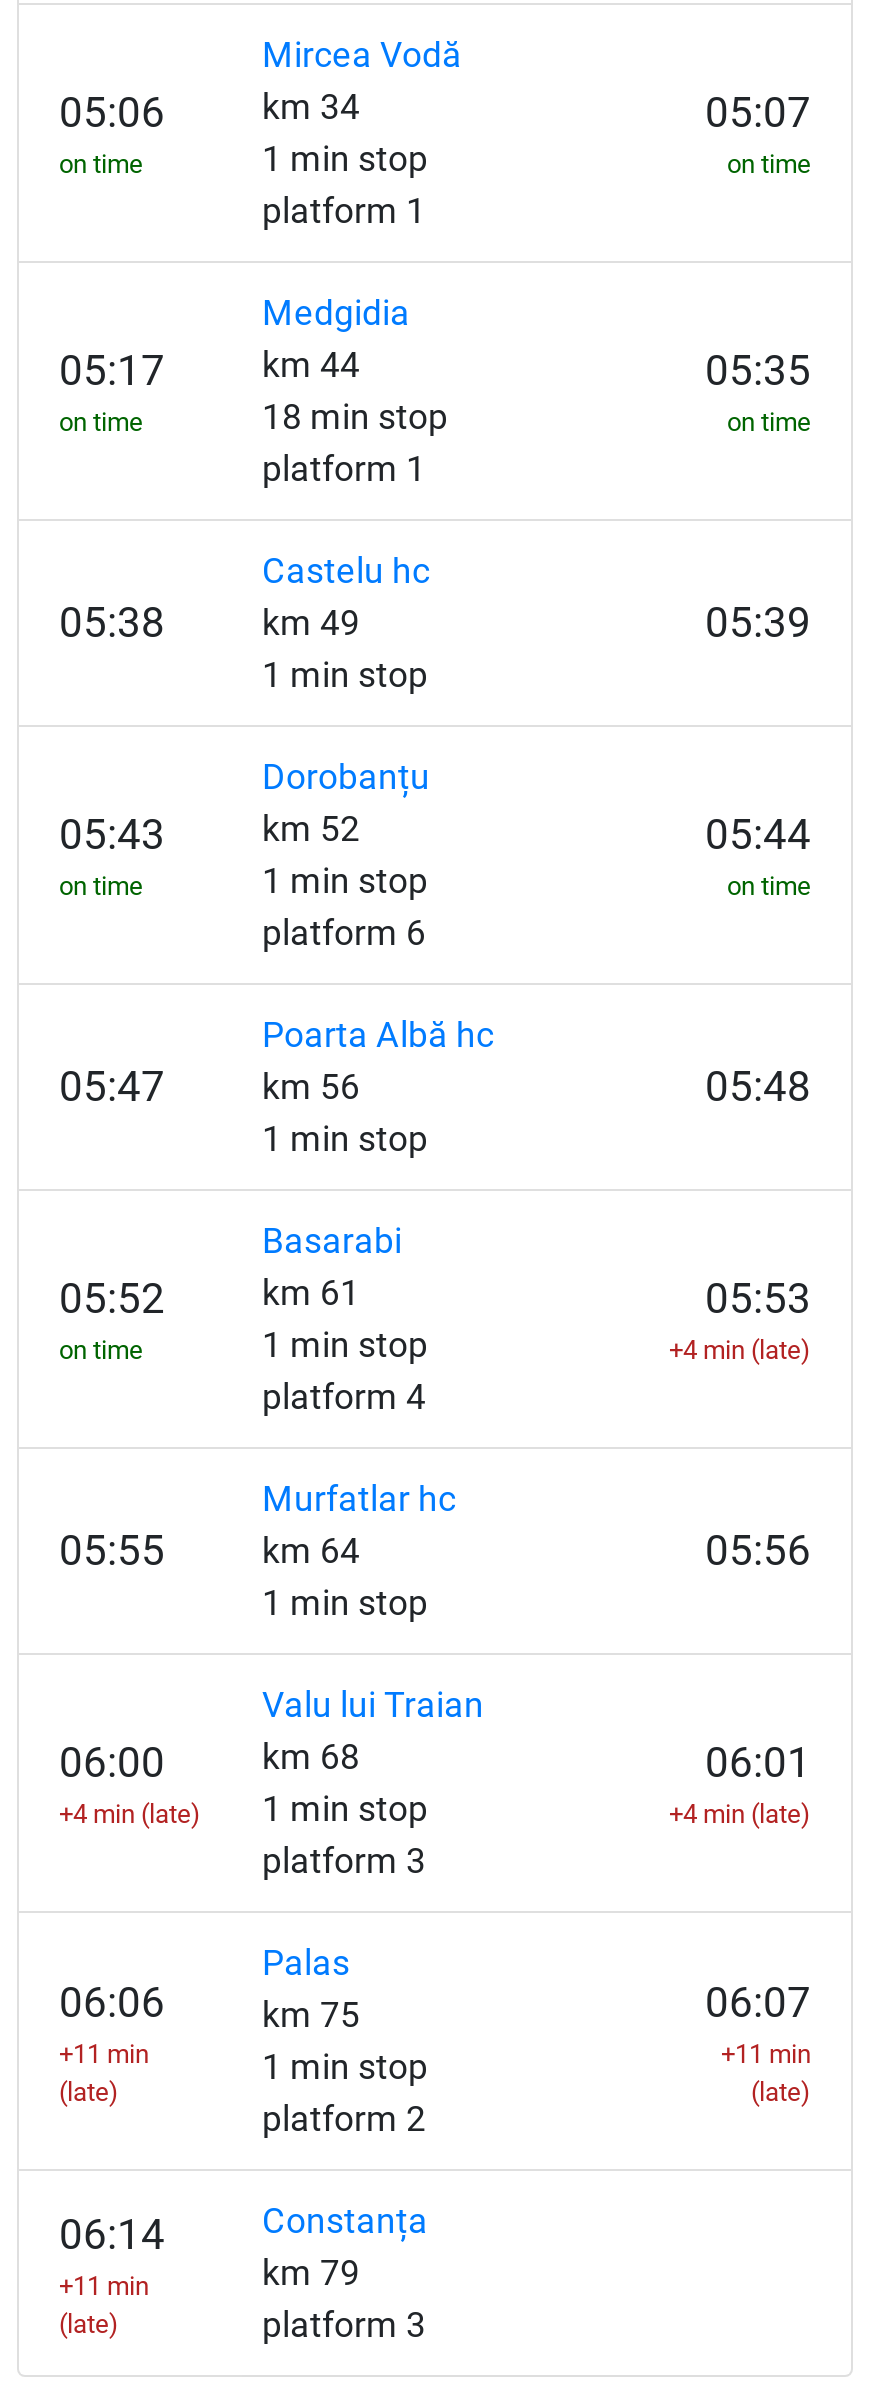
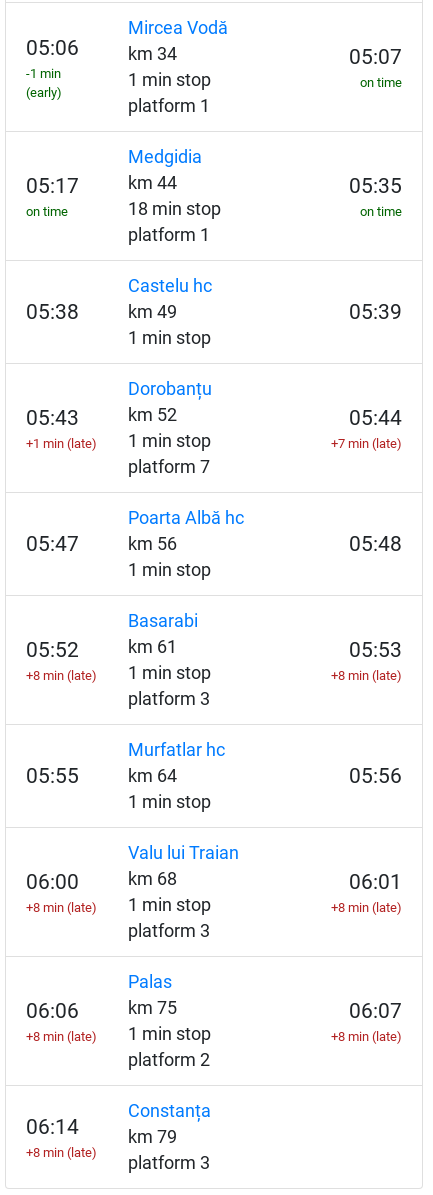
- on time
+ -1 min
+ (early)

- on time
+ +1 min (late)

- on time
+ +7 min (late)

- platform 6
+ platform 7

- on time
+ +8 min (late)

- +4 min (late)
+ +8 min (late)

- platform 4
+ platform 3

- +4 min (late)
+ +8 min (late)

- +4 min (late)
+ +8 min (late)

- +11 min
- (late)
+ +8 min (late)

- +11 min
- (late)
+ +8 min (late)

- +11 min
- (late)
+ +8 min (late)
